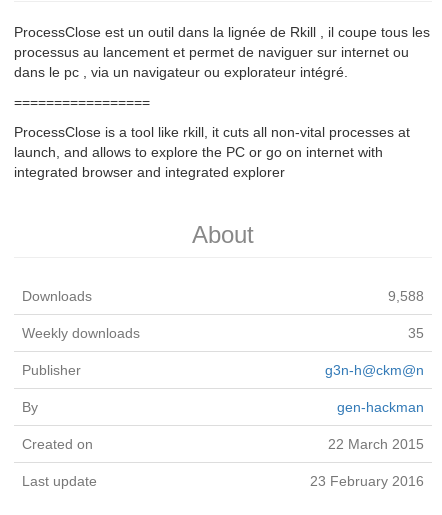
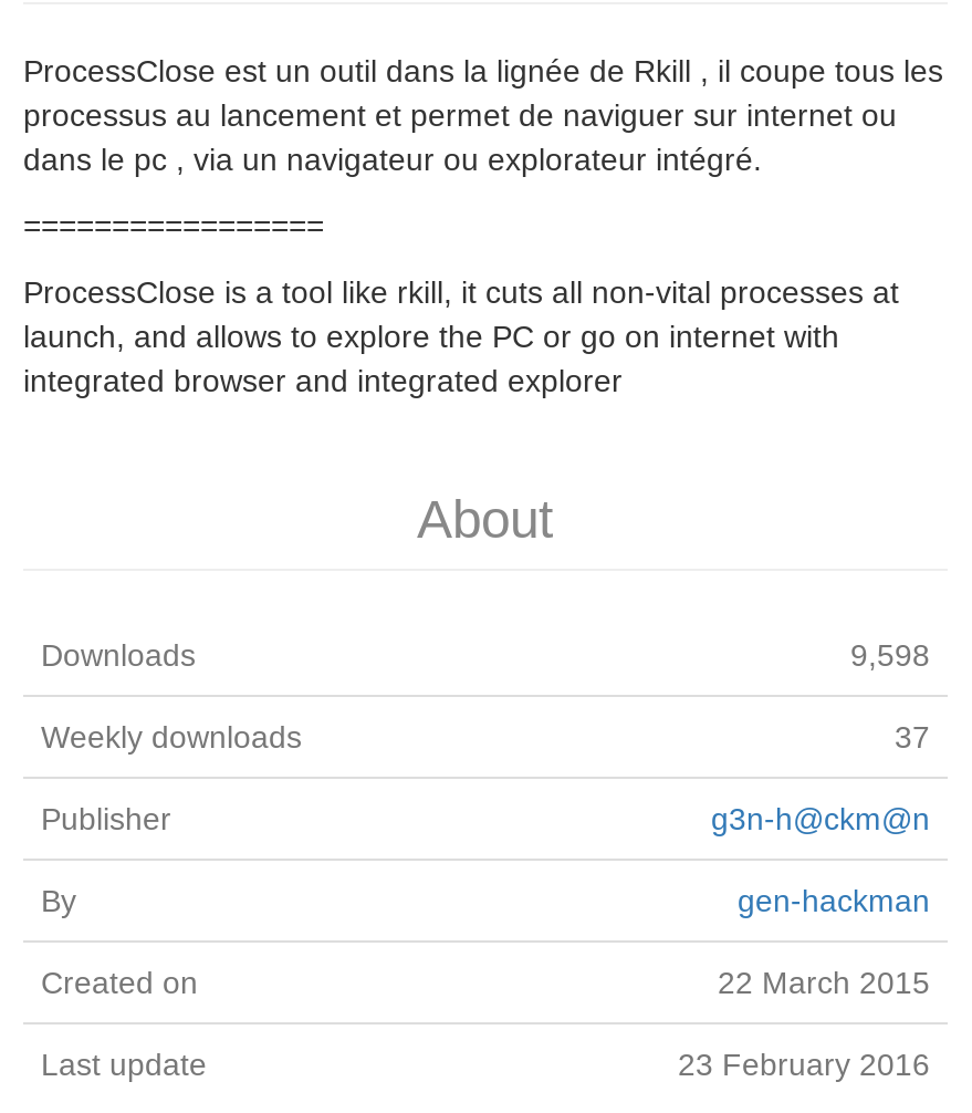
- 9,588
+ 9,598

- 35
+ 37
